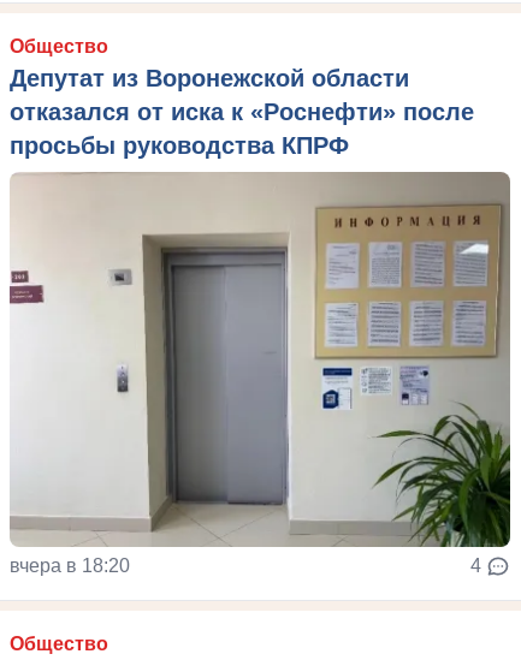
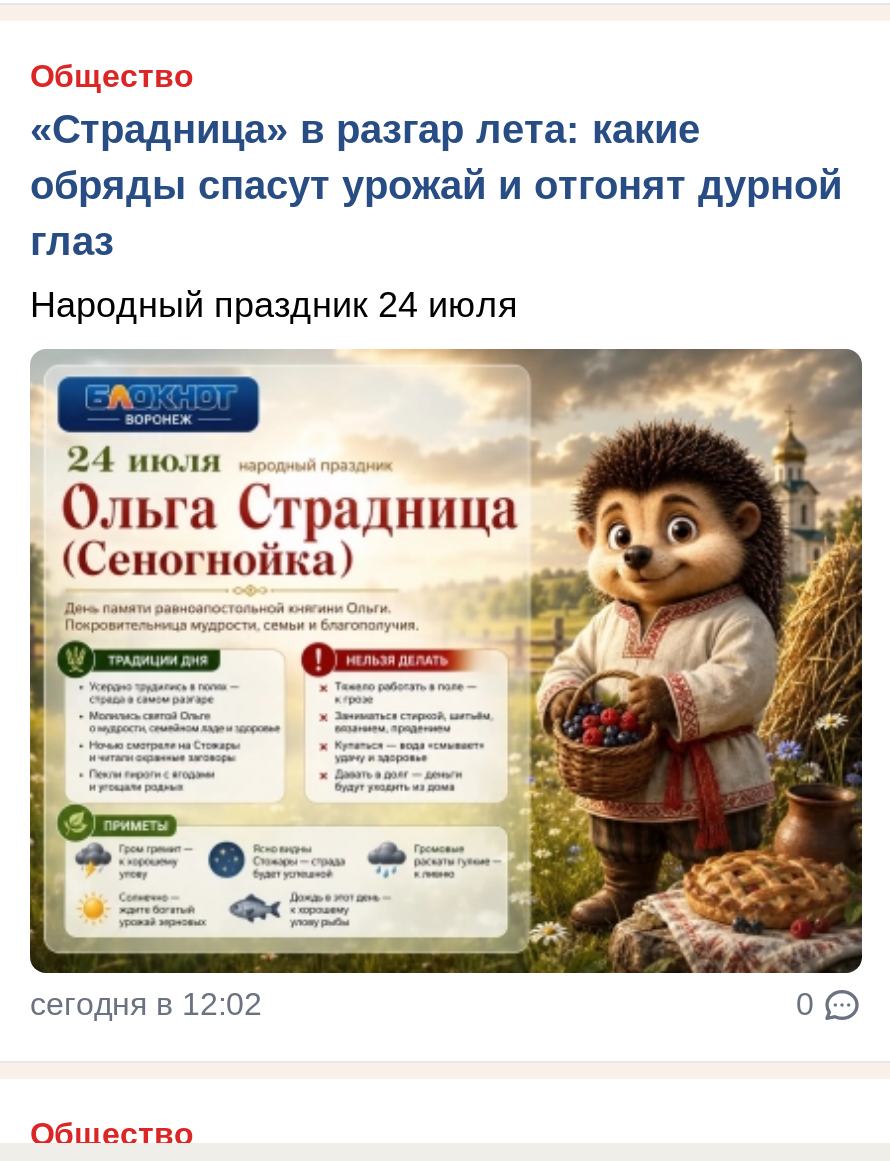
- Депутат из Воронежской области
- отказался от иска к «Роснефти» после
- просьбы руководства КПРФ
+ «Страдница» в разгар лета: какие
+ обряды спасут урожай и отгонят дурной
+ глаз
+ Народный праздник 24 июля

- [image]
- вчера в 18:20
- 4
+ [image]
+ сегодня в 12:02
+ 0
